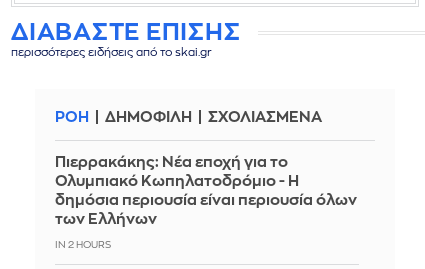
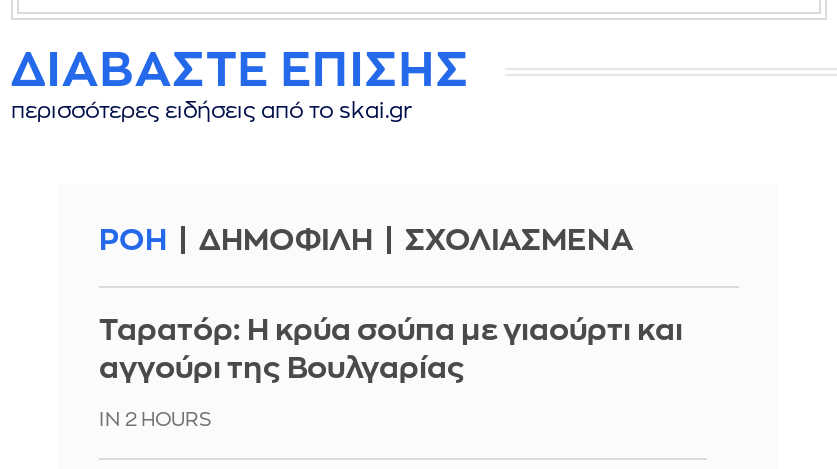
- Πιερρακάκης: Νέα εποχή για το
- Ολυμπιακό Κωπηλατοδρόμιο - Η
- δημόσια περιουσία είναι περιουσία όλων
- των Ελλήνων
+ Ταρατόρ: Η κρύα σούπα με γιαούρτι και
+ αγγούρι της Βουλγαρίας
